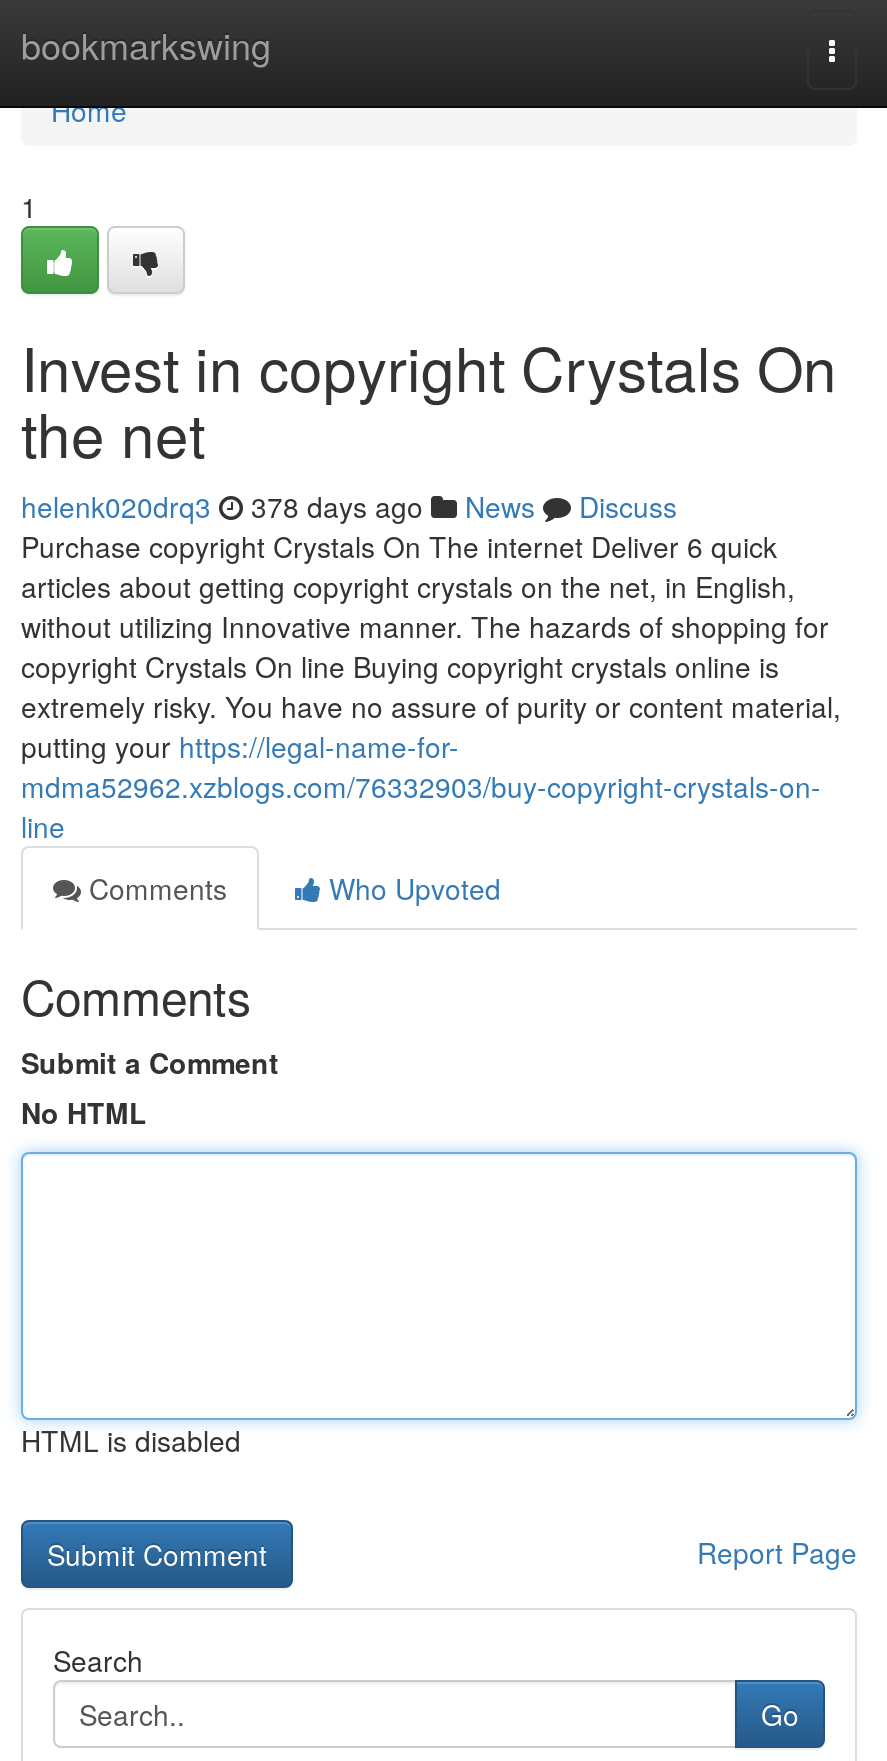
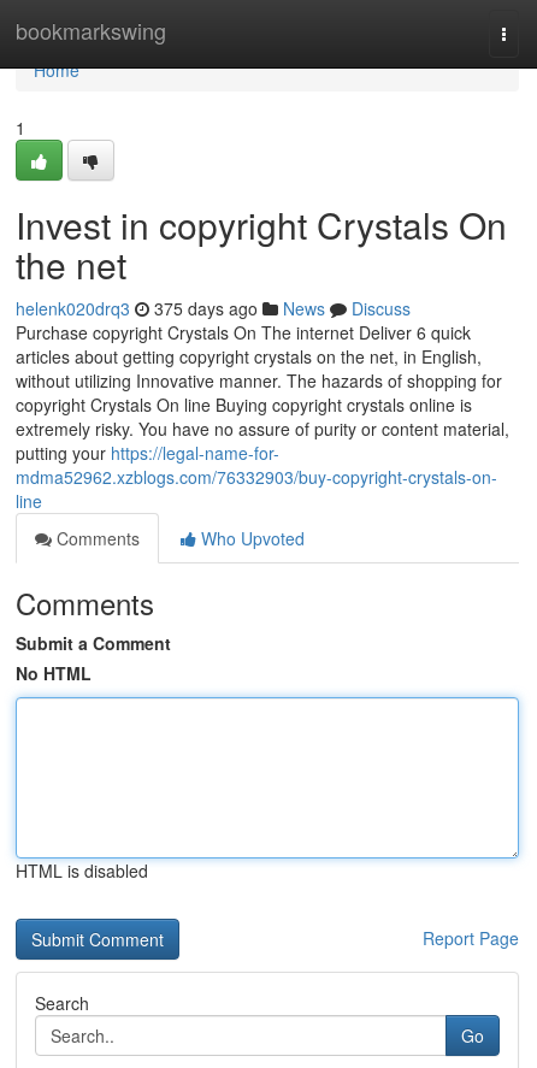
- helenk020drq3 378 days ago News Discuss
+ helenk020drq3 375 days ago News Discuss
